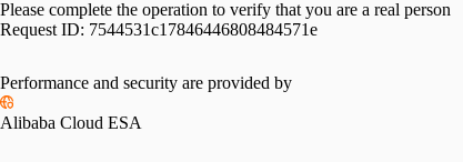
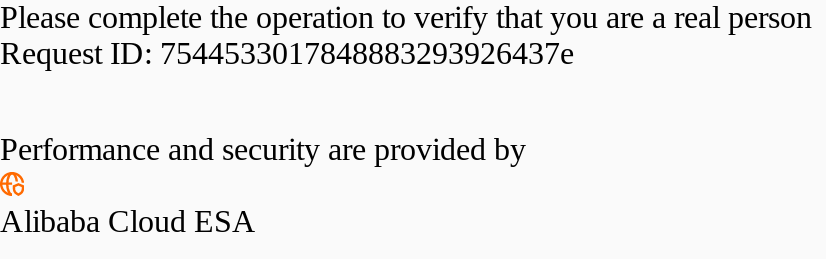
- Request ID: 7544531c17846446808484571e
+ Request ID: 7544533017848883293926437e
